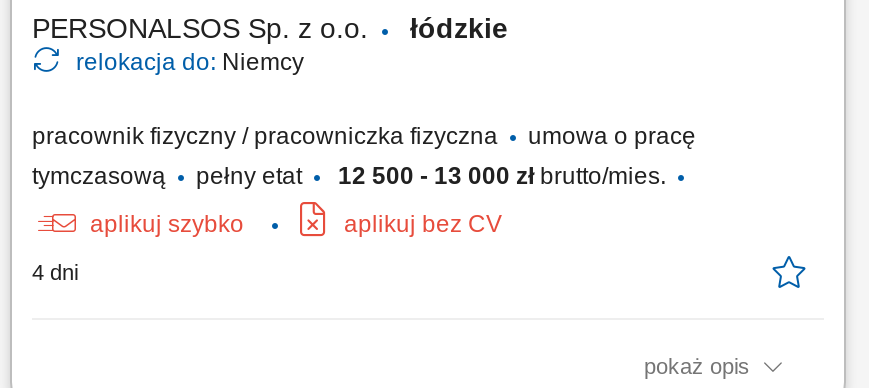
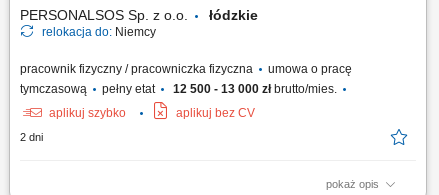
- 4 dni
+ 2 dni
